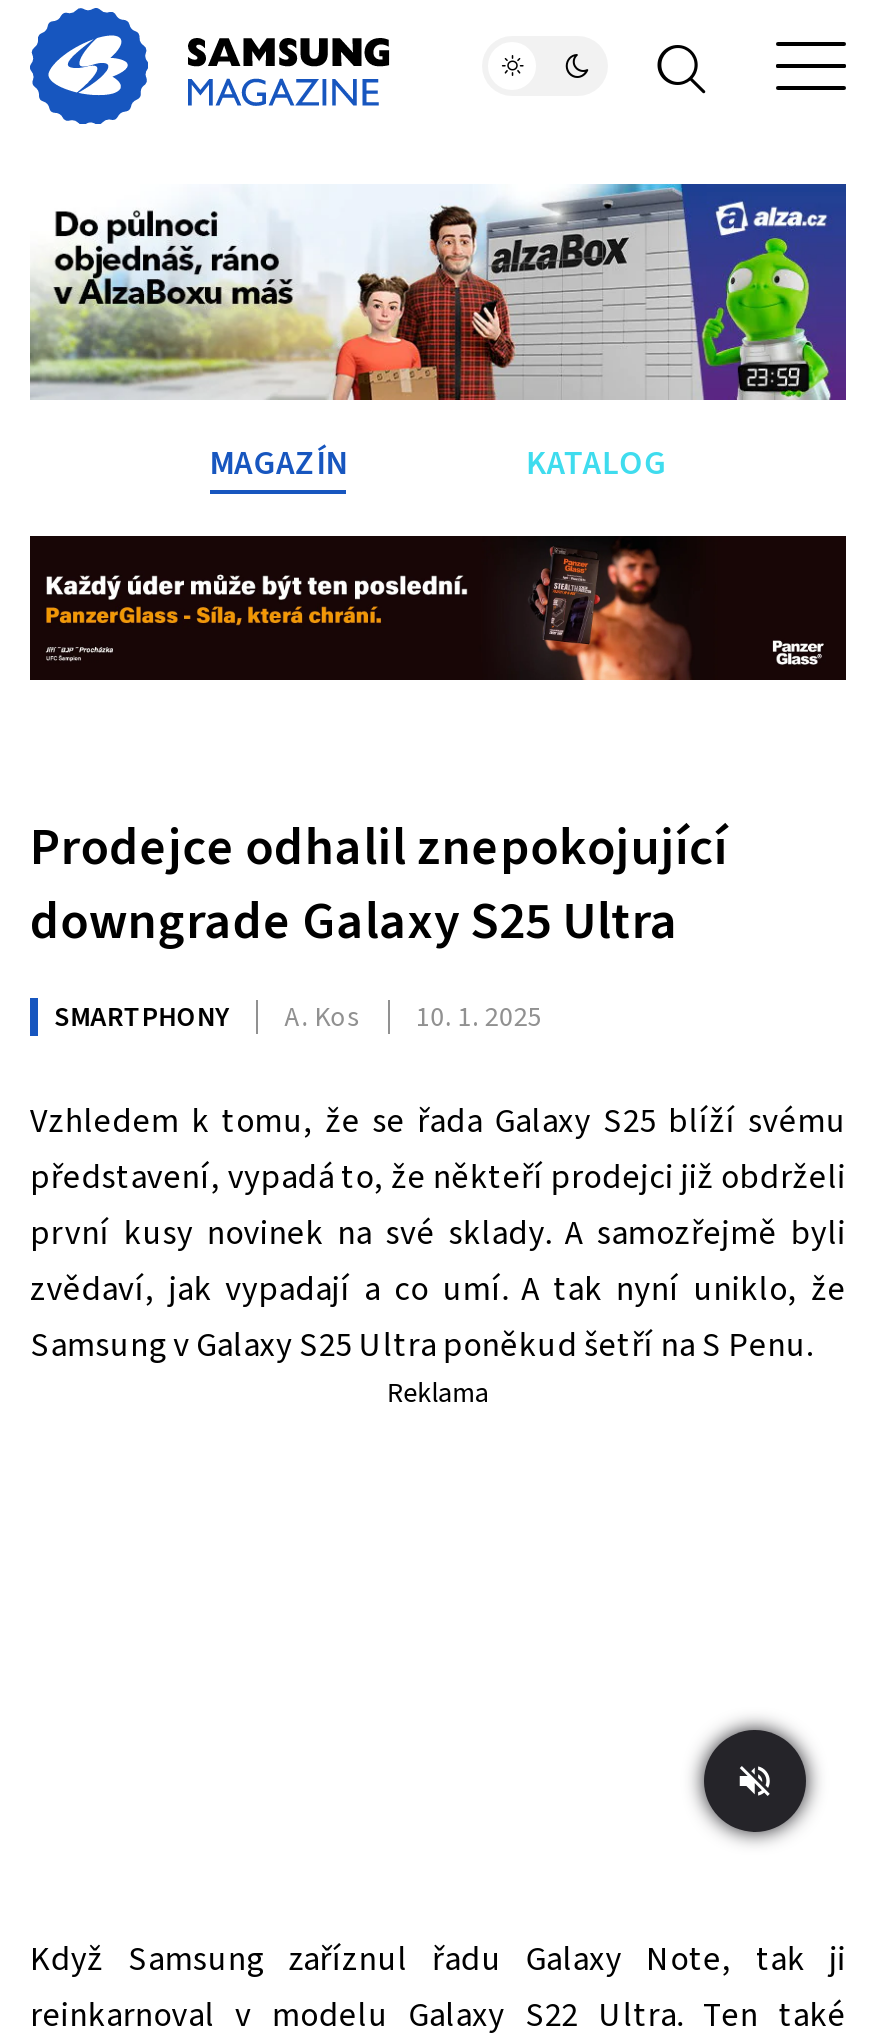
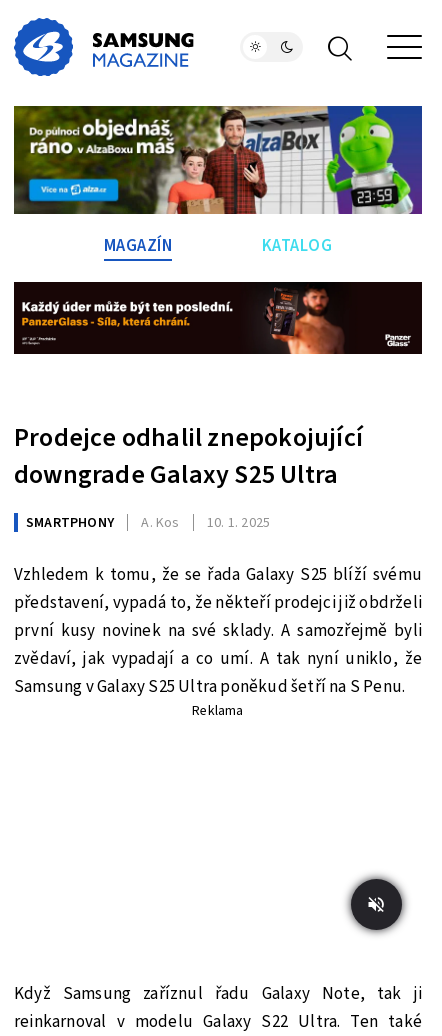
- [image]
+ [image]
